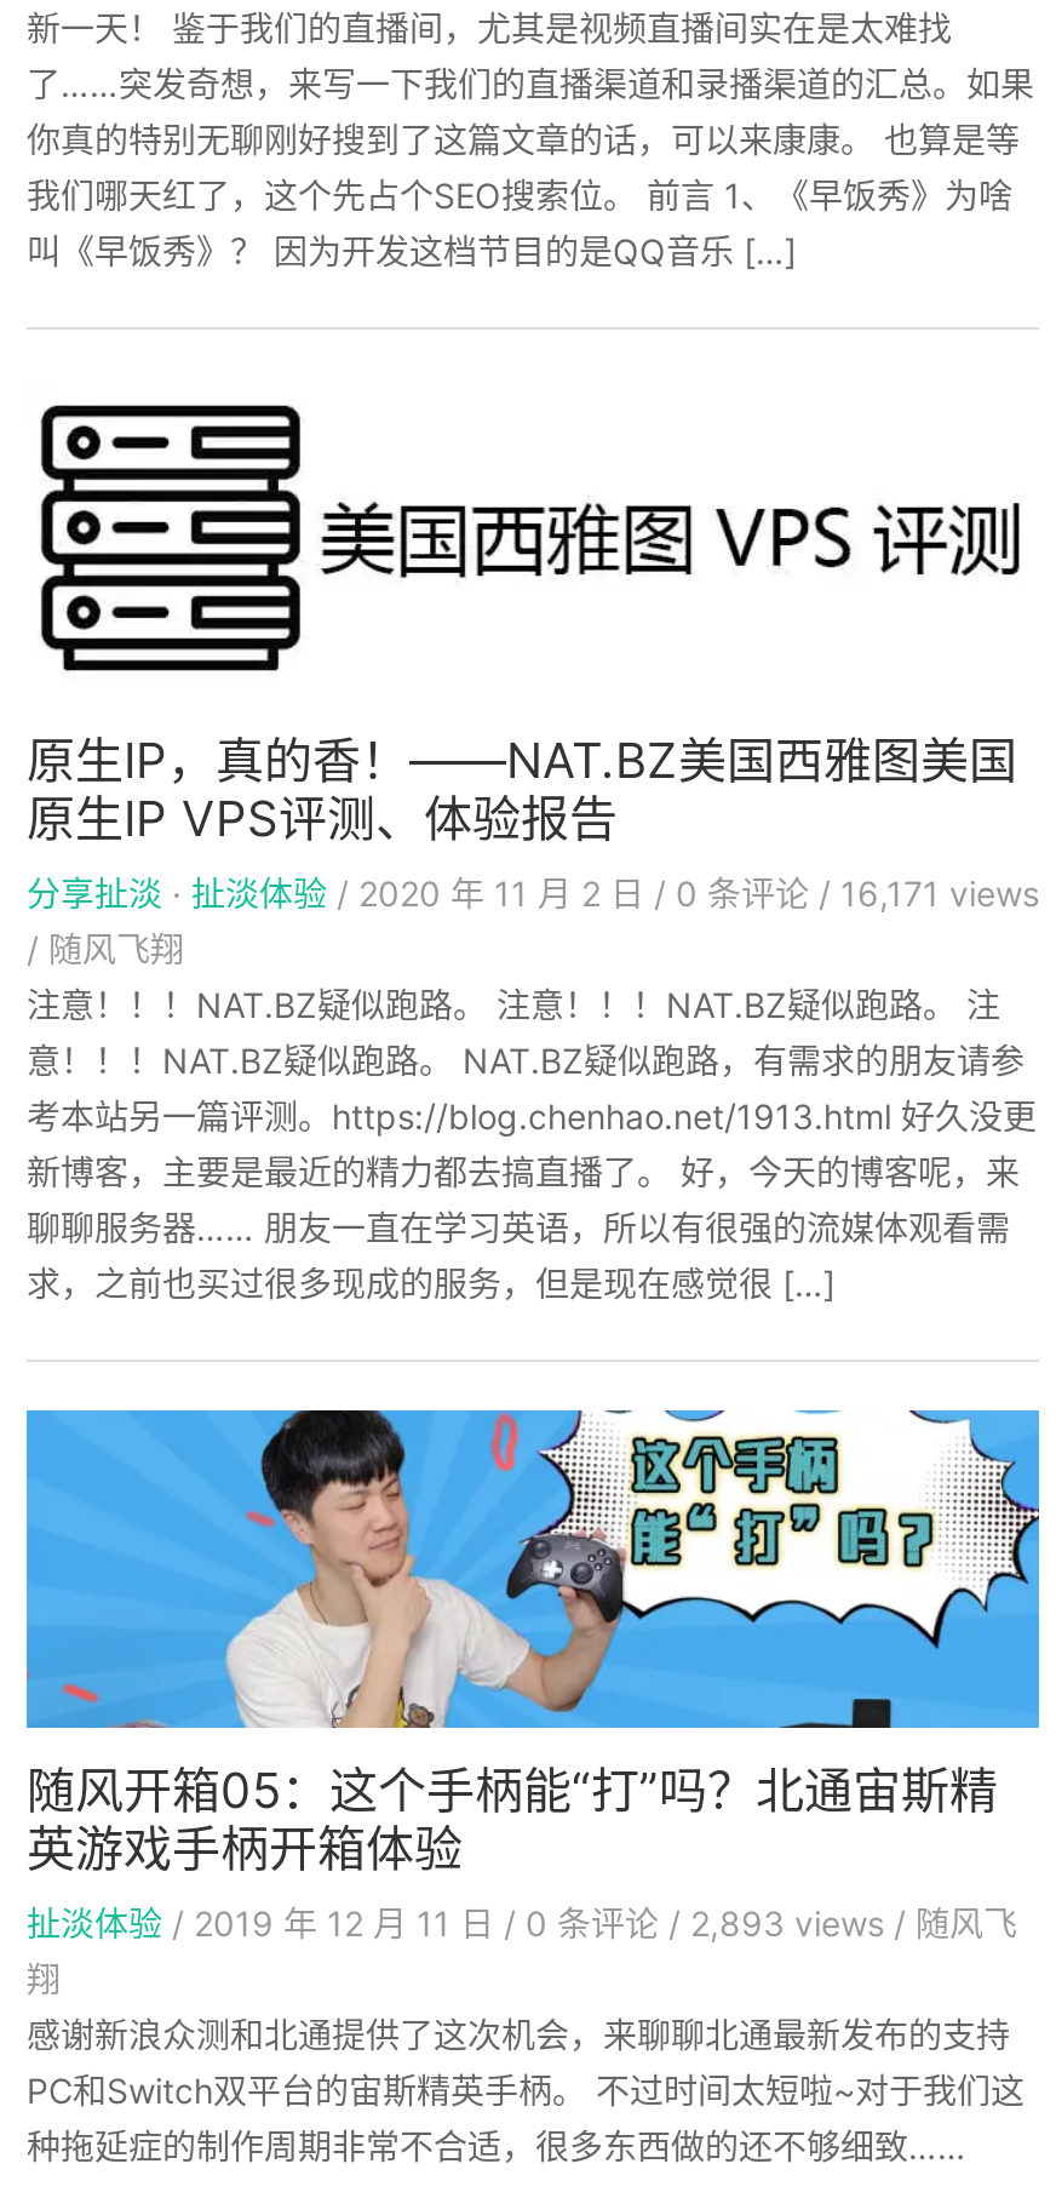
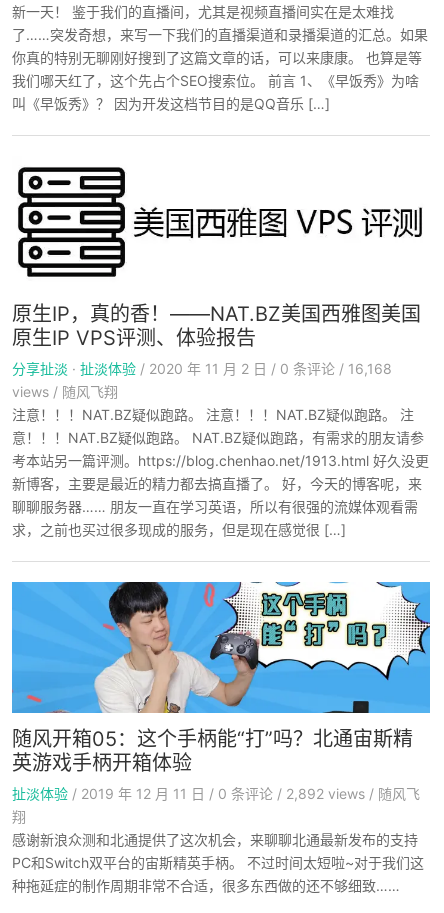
- 分享扯淡·扯淡体验/ 2020 年 11 月 2 日/ 0条评论 / 16,171 views
- /随风飞翔
+ 分享扯淡·扯淡体验/ 2020 年 11 月 2 日/ 0条评论 / 16,168
+ views /随风飞翔

- 扯淡体验/ 2019 年 12 月 11 日/ 0条评论 / 2,893 views /随风飞
+ 扯淡体验/ 2019 年 12 月 11 日/ 0条评论 / 2,892 views /随风飞
